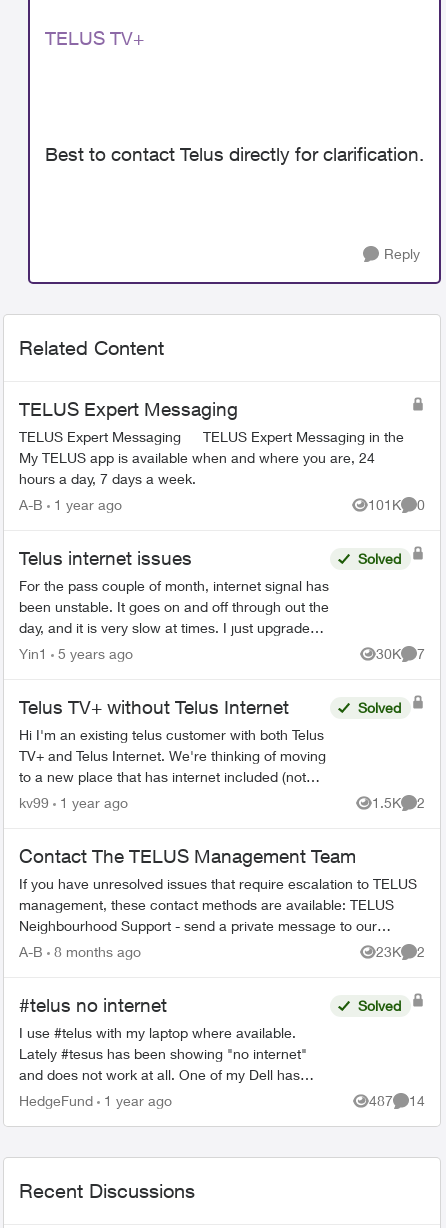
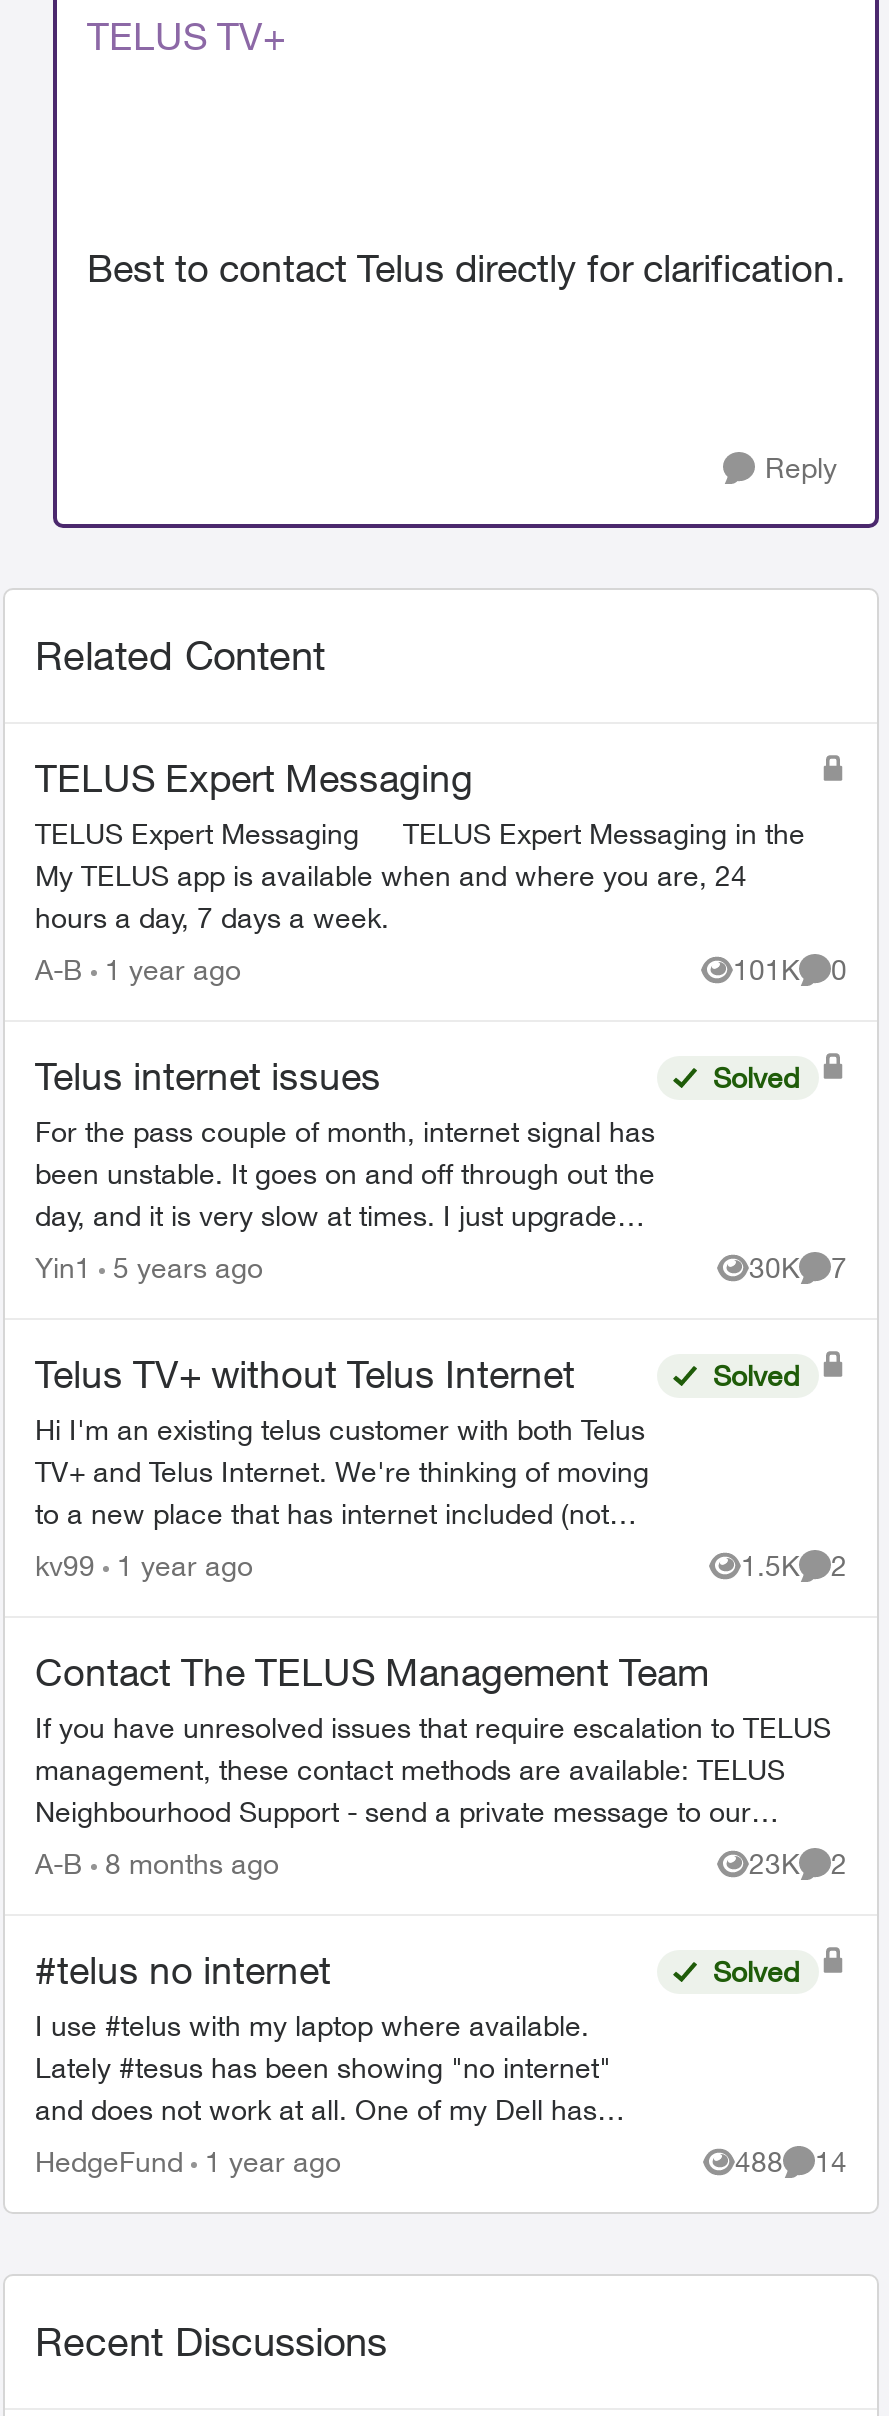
- 487 14
+ 488 14
